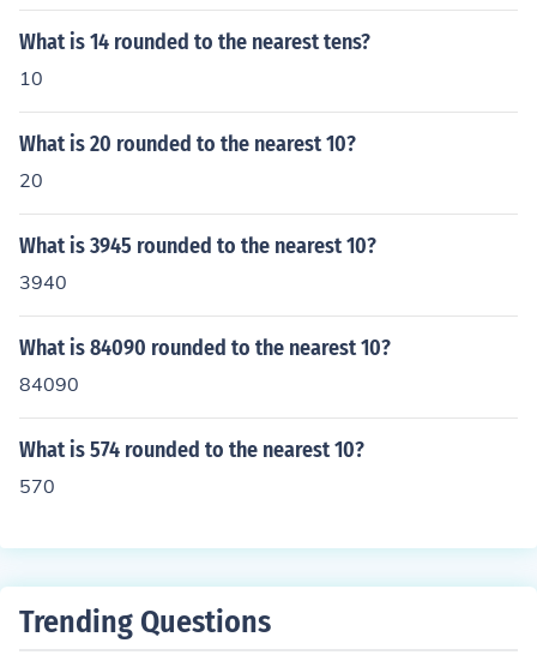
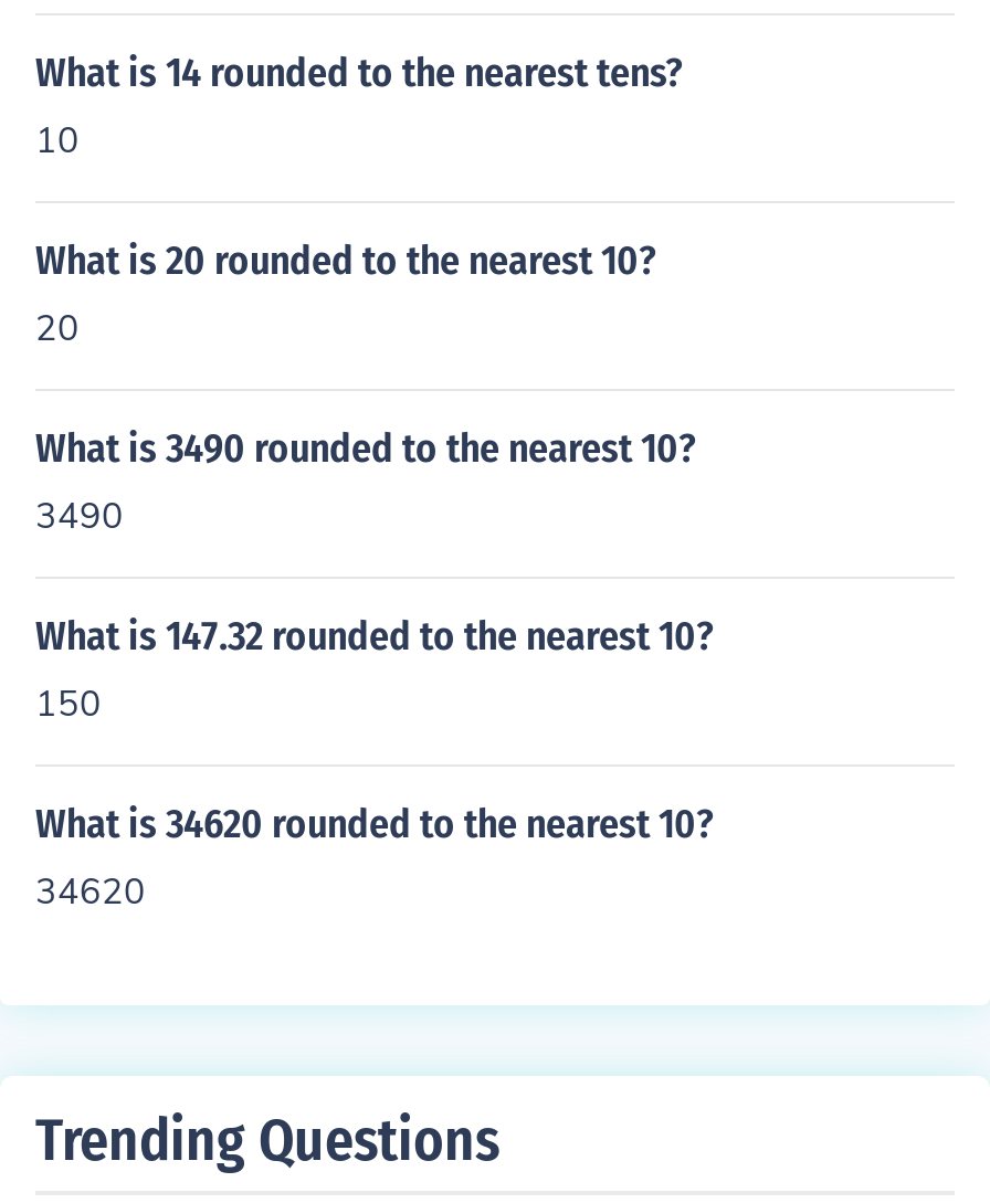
- What is 3945 rounded to the nearest 10?
+ What is 3490 rounded to the nearest 10?

- 3940
+ 3490

- What is 84090 rounded to the nearest 10?
+ What is 147.32 rounded to the nearest 10?

- 84090
+ 150

- What is 574 rounded to the nearest 10?
+ What is 34620 rounded to the nearest 10?

- 570
+ 34620
